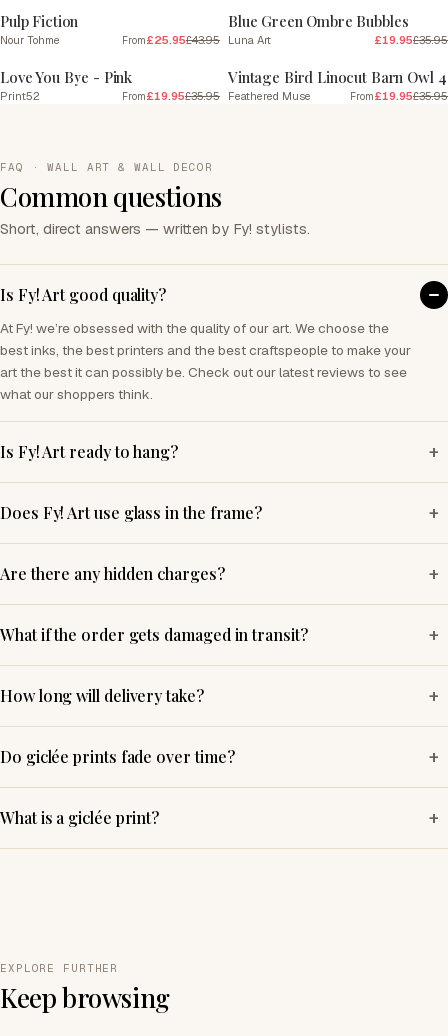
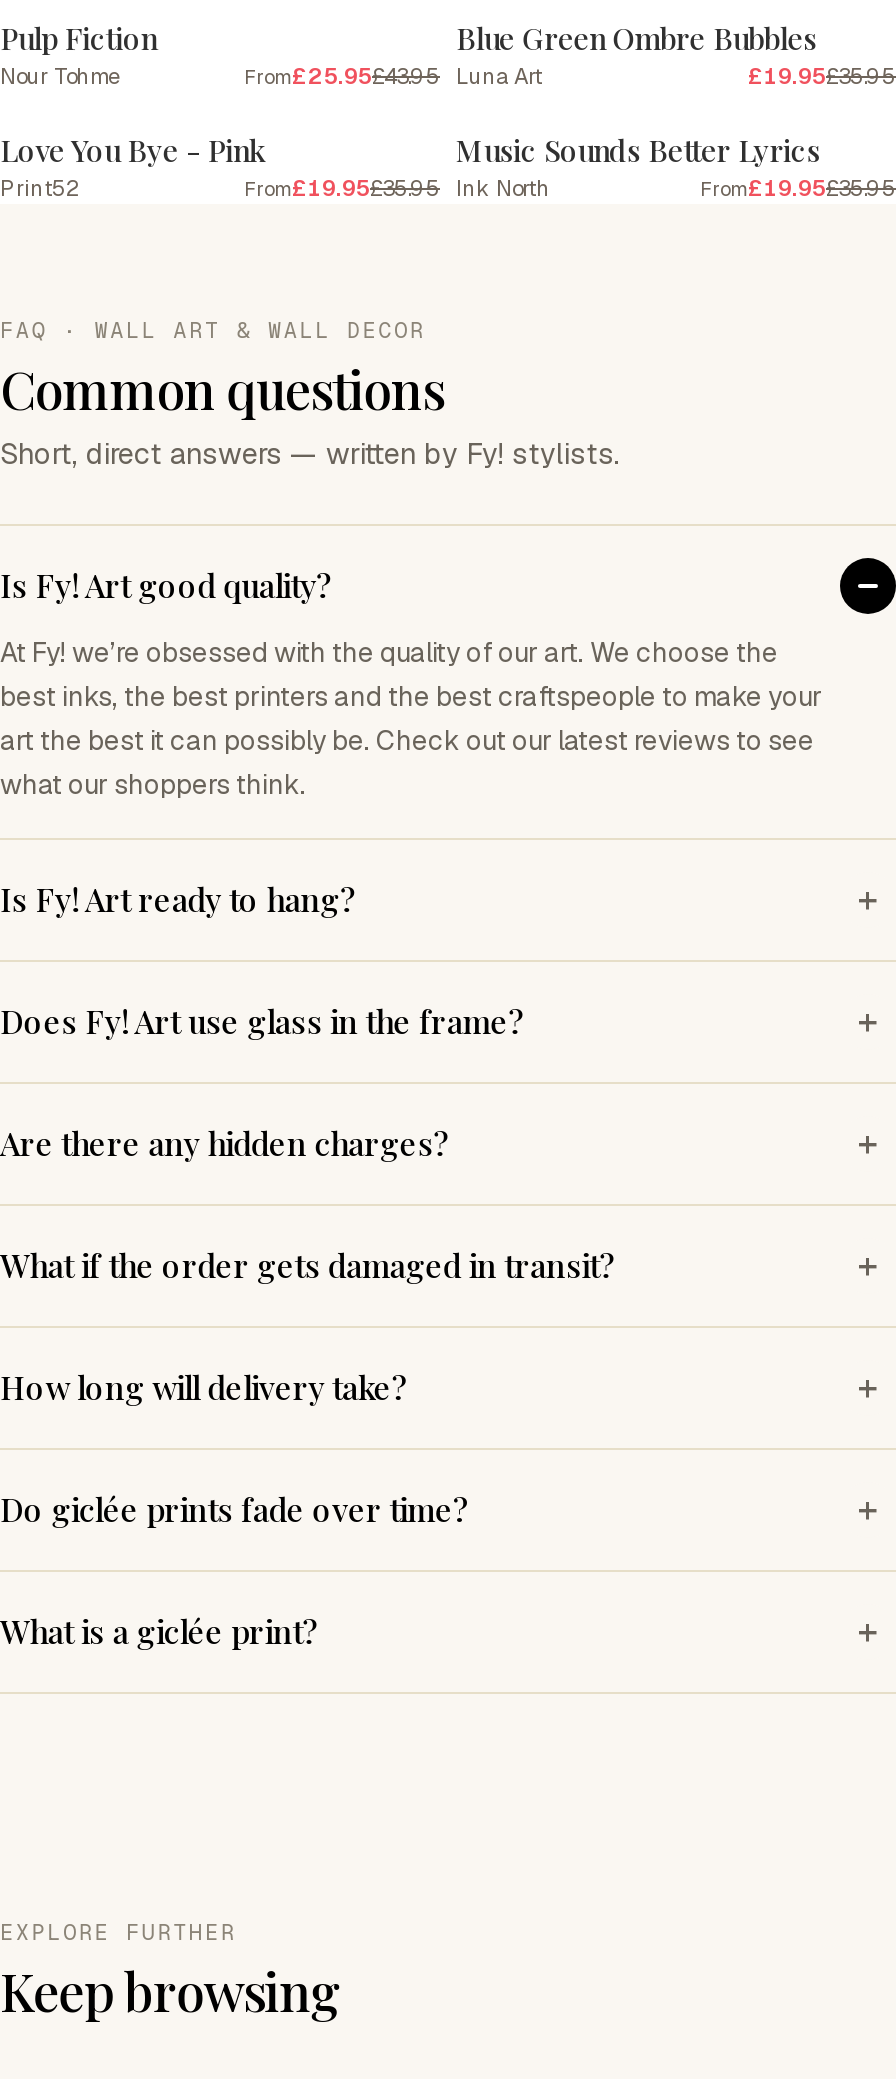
- Vintage Bird Linocut Barn Owl 4
- Feathered Muse
+ Music Sounds Better Lyrics
+ Ink North
